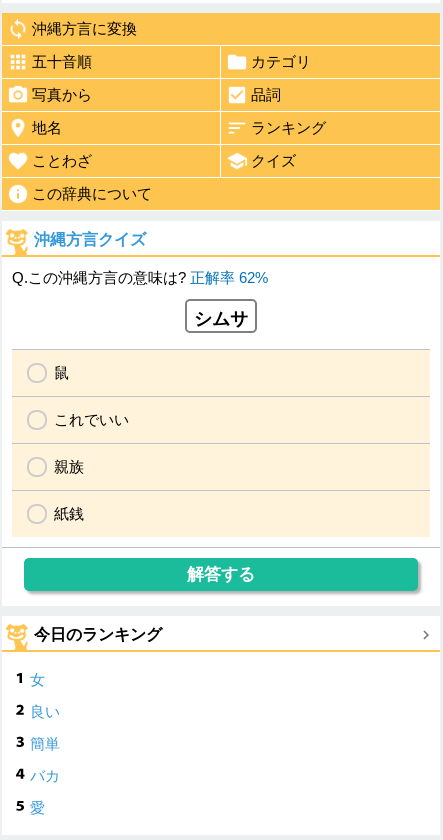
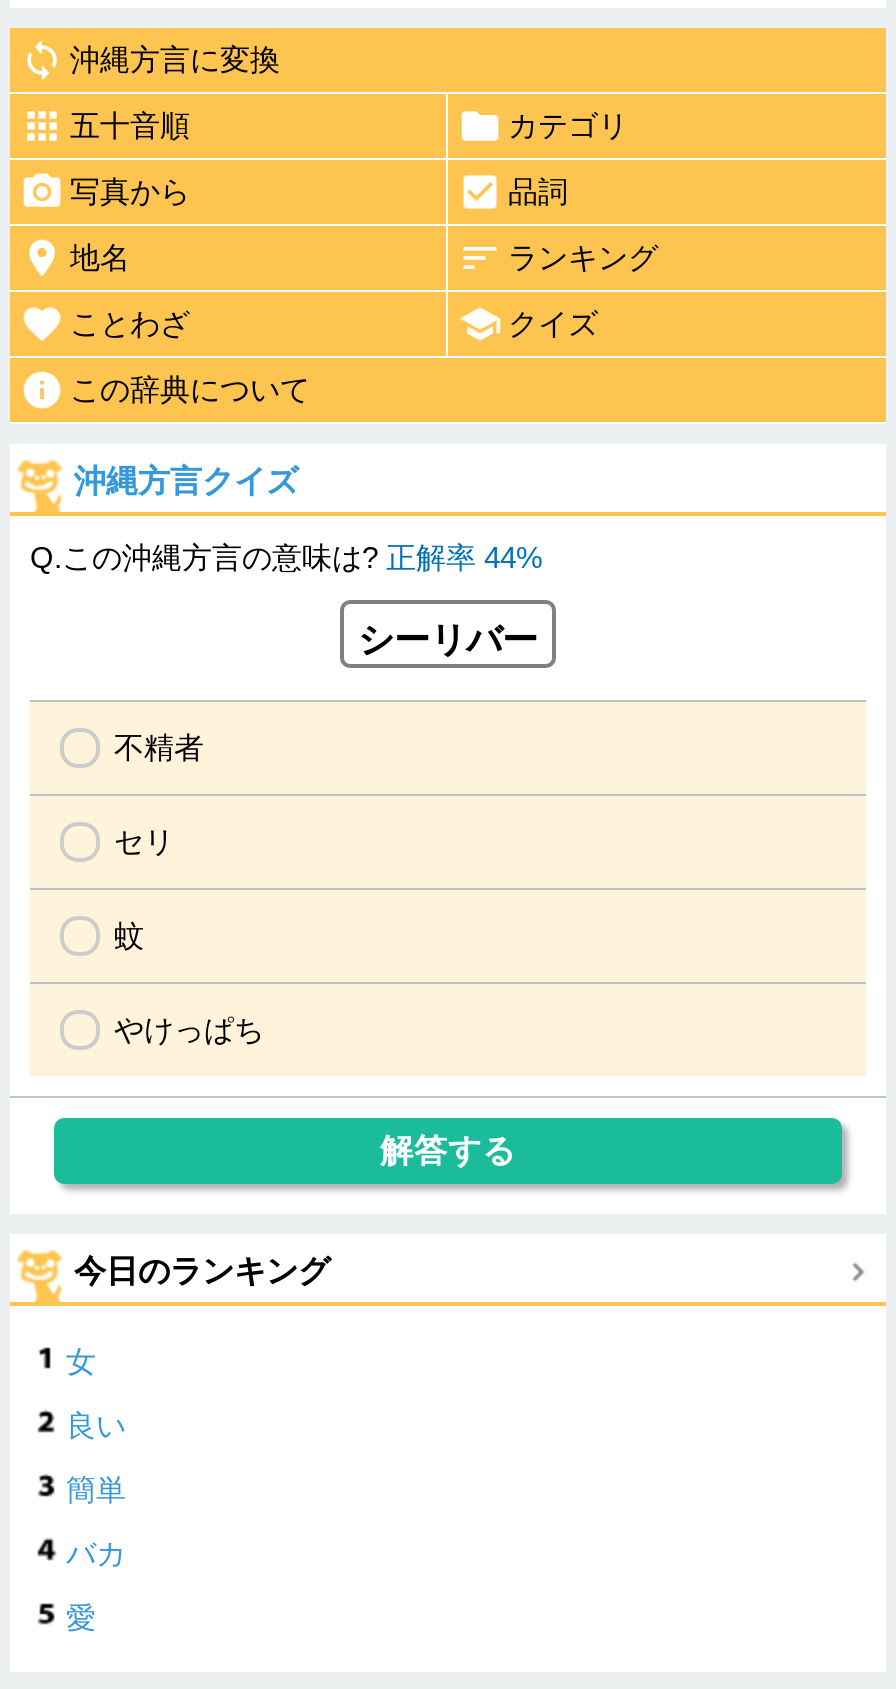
- Q.この沖縄方言の意味は?正解率 62%
+ Q.この沖縄方言の意味は?正解率 44%

- シムサ
+ シーリバー

- 鼠
+ 不精者

- これでいい
+ セリ

- 親族
+ 蚊

- 紙銭
+ やけっぱち
